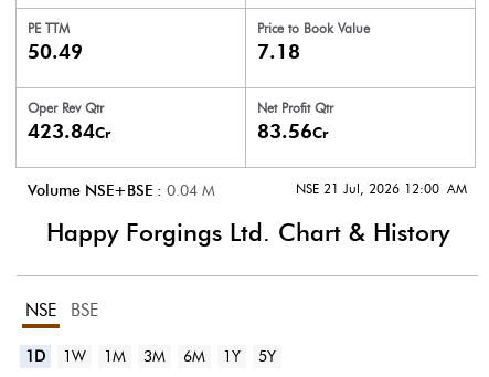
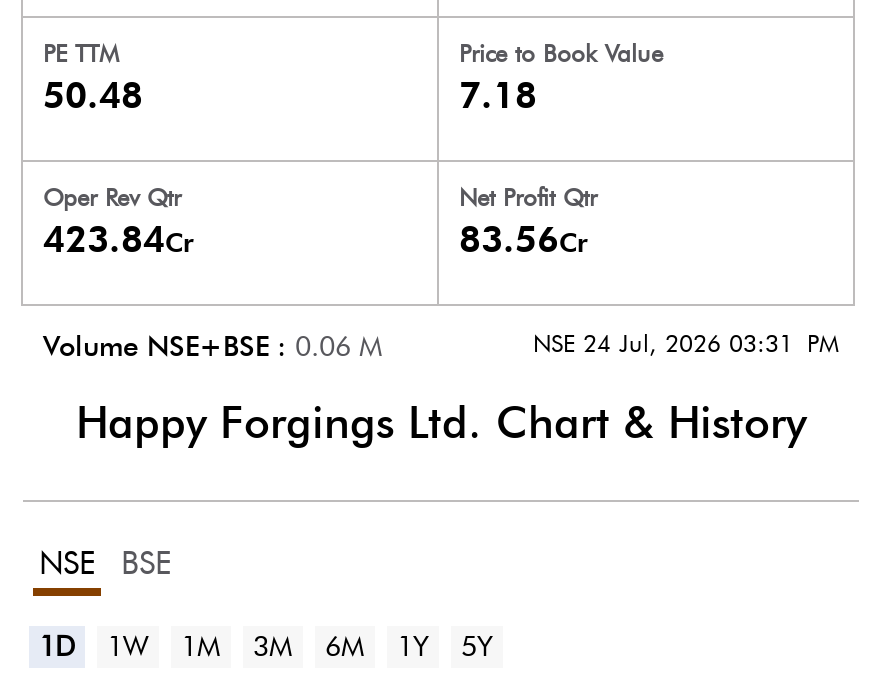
- 50.49
+ 50.48

- Volume NSE+BSE : 0.04 M
+ Volume NSE+BSE : 0.06 M

- NSE 21 Jul, 2026 12:00 AM
+ NSE 24 Jul, 2026 03:31 PM
